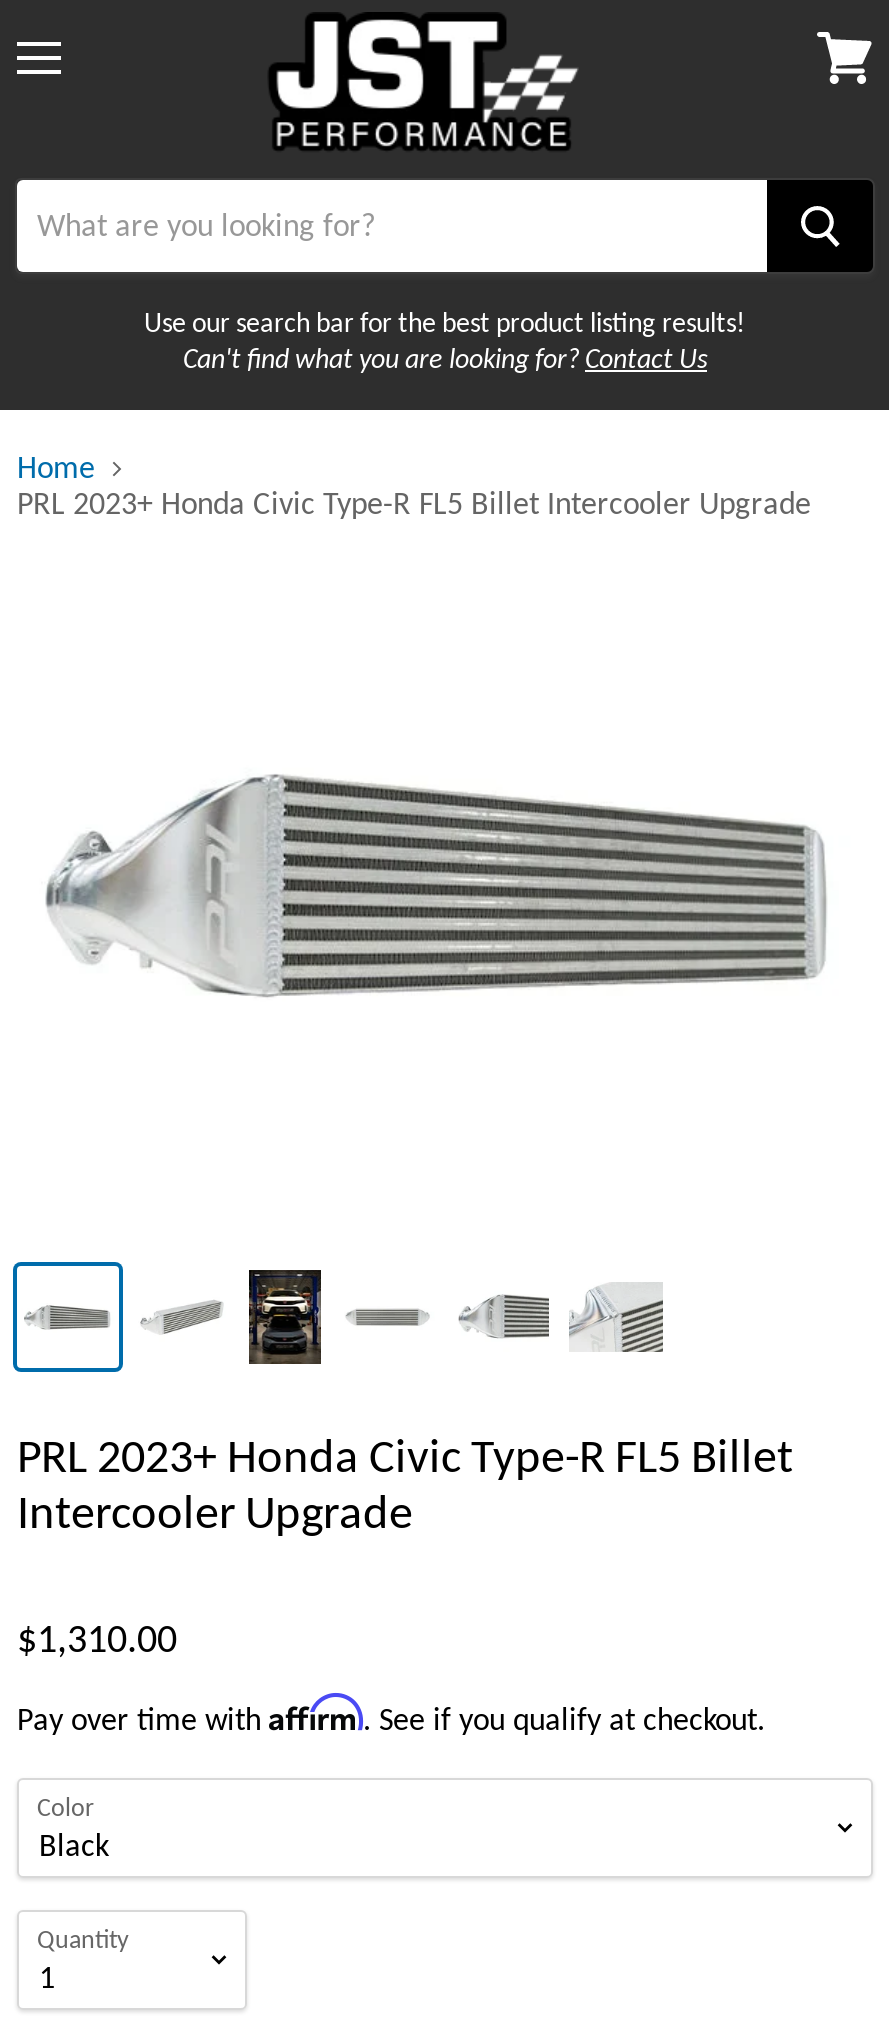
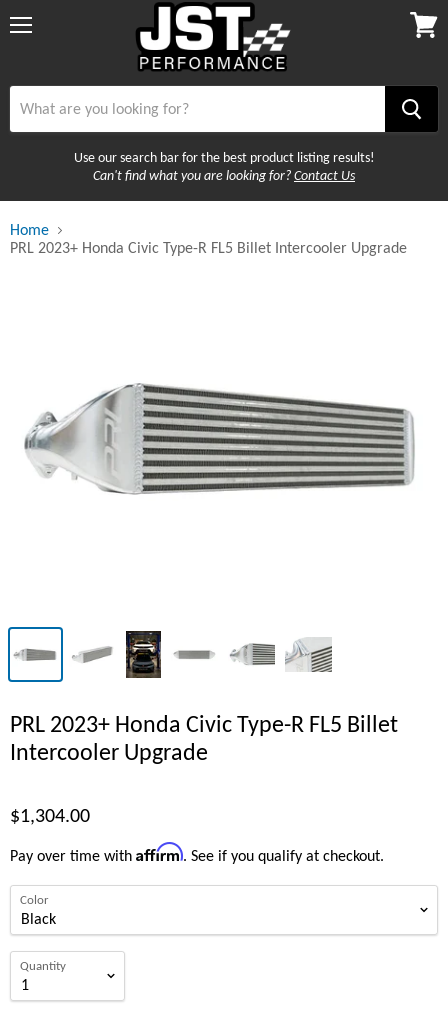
- $1,310.00
+ $1,304.00
